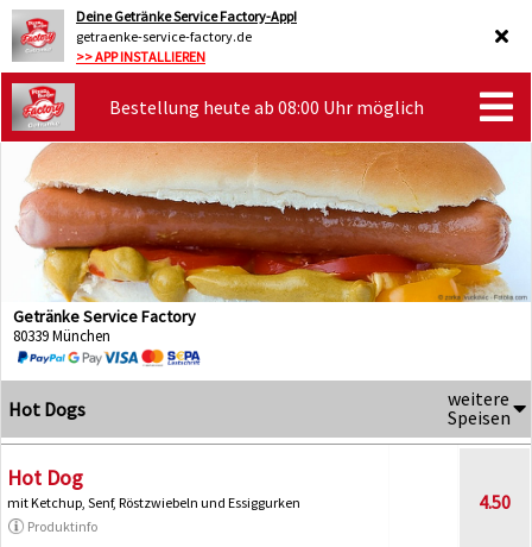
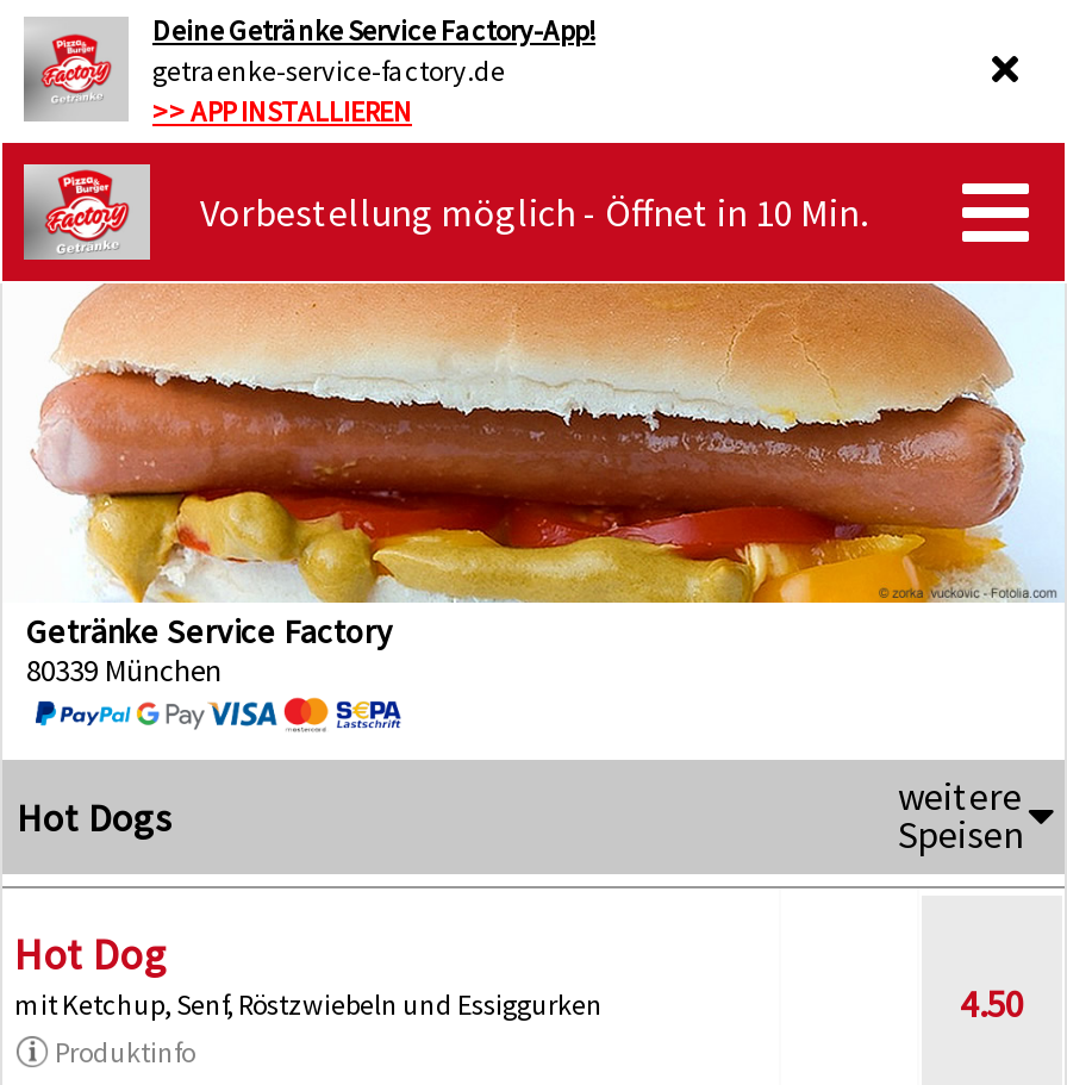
- Bestellung heute ab 08:00 Uhr möglich
+ Vorbestellung möglich - Öffnet in 10 Min.
